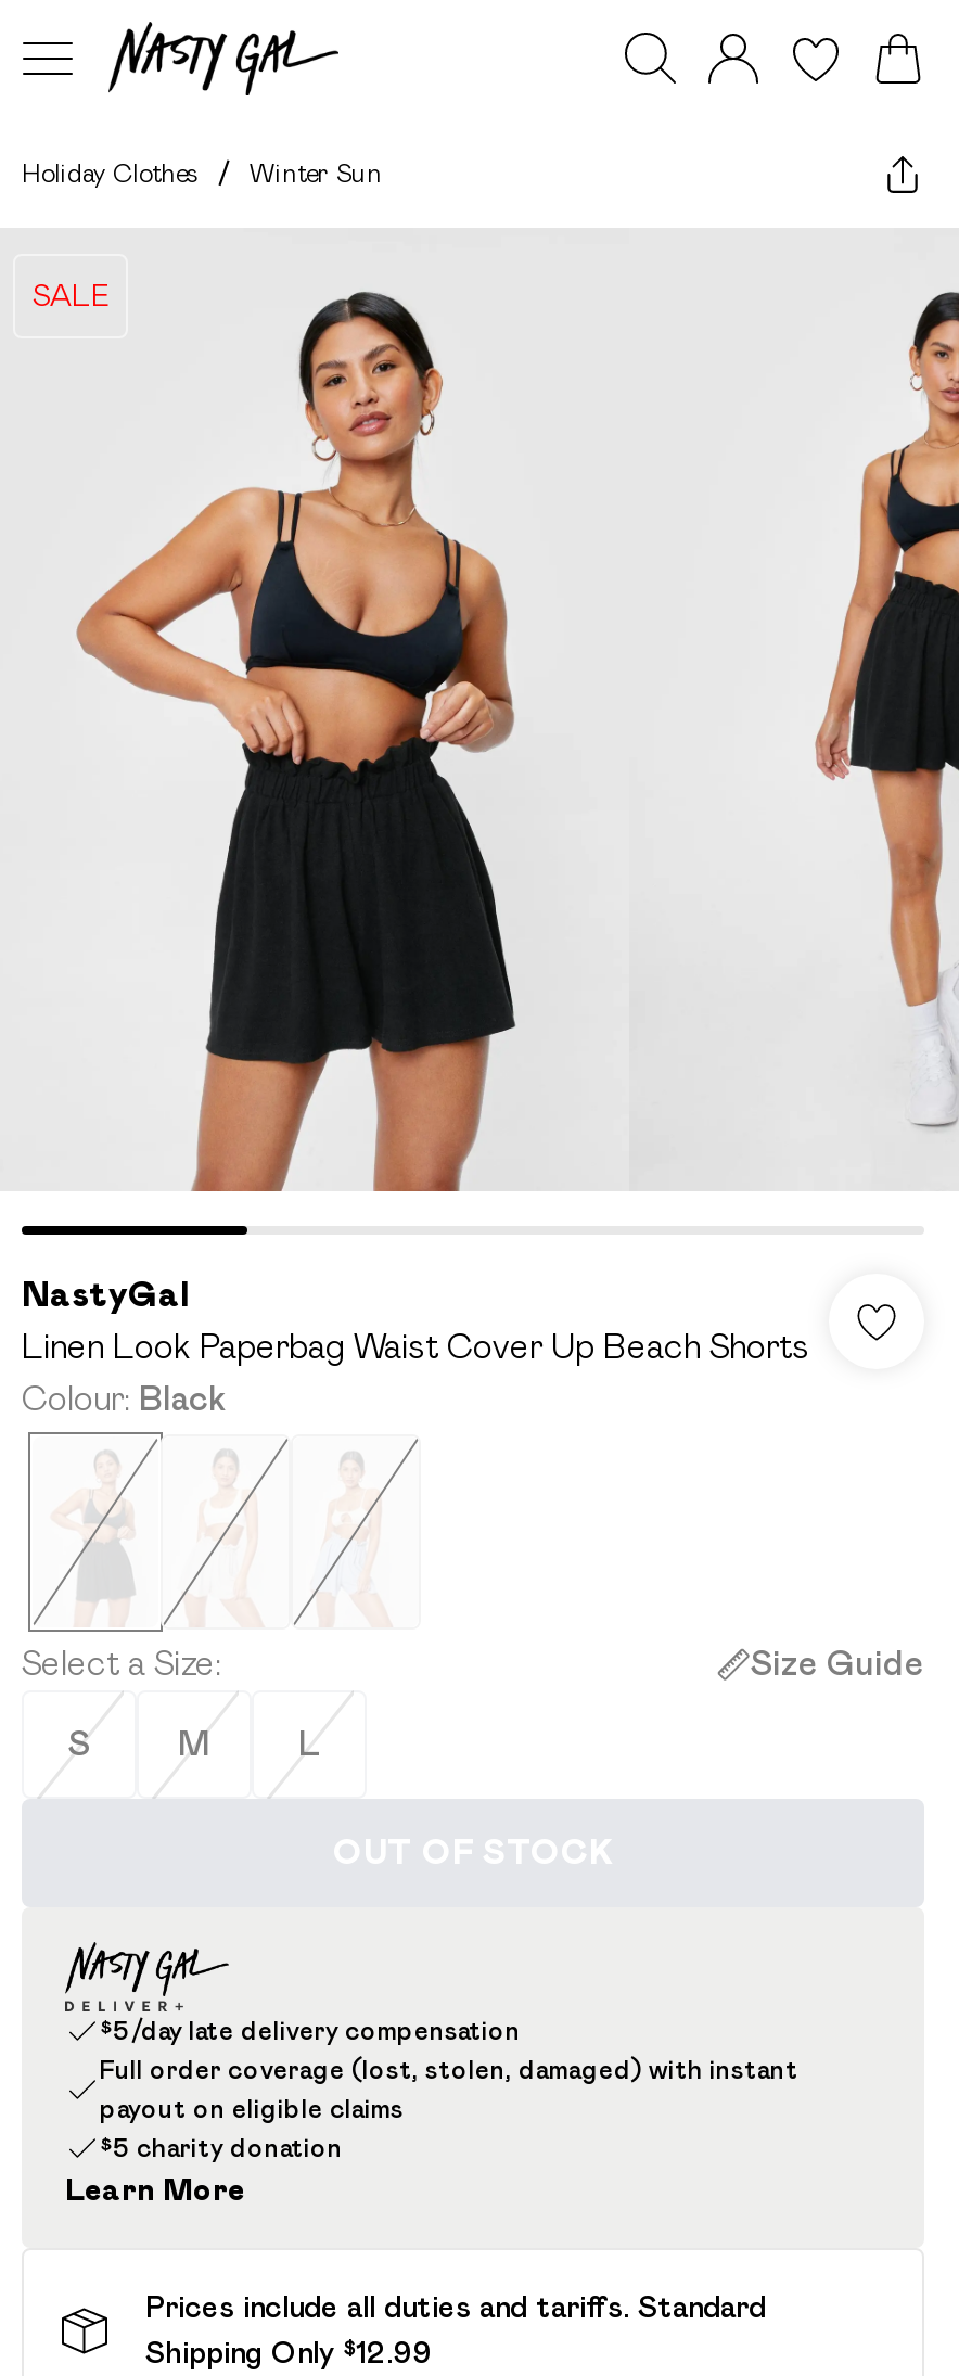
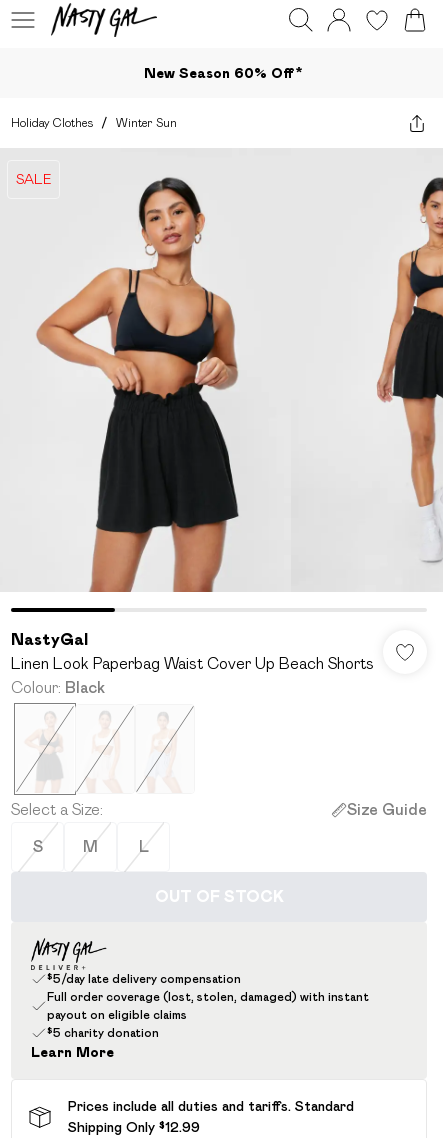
+ New Season 60% Off*
